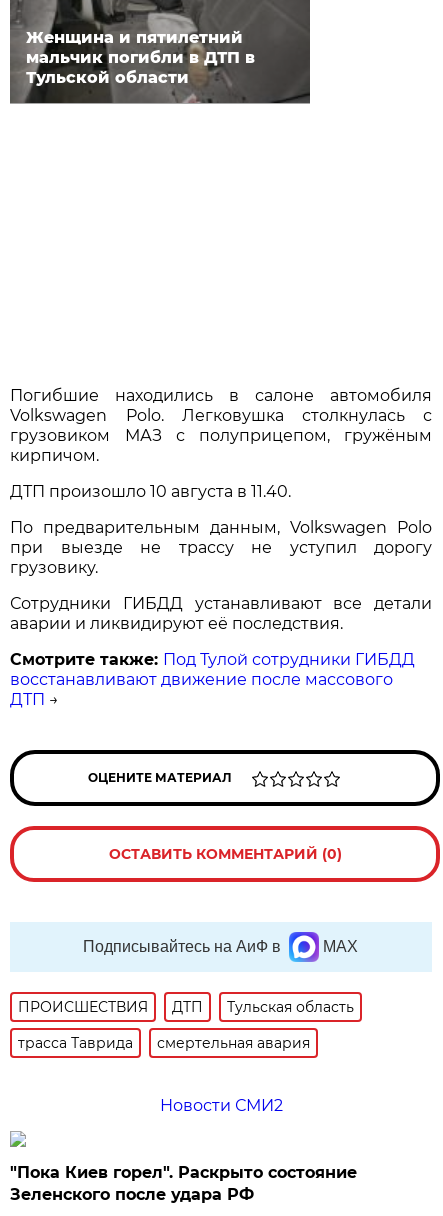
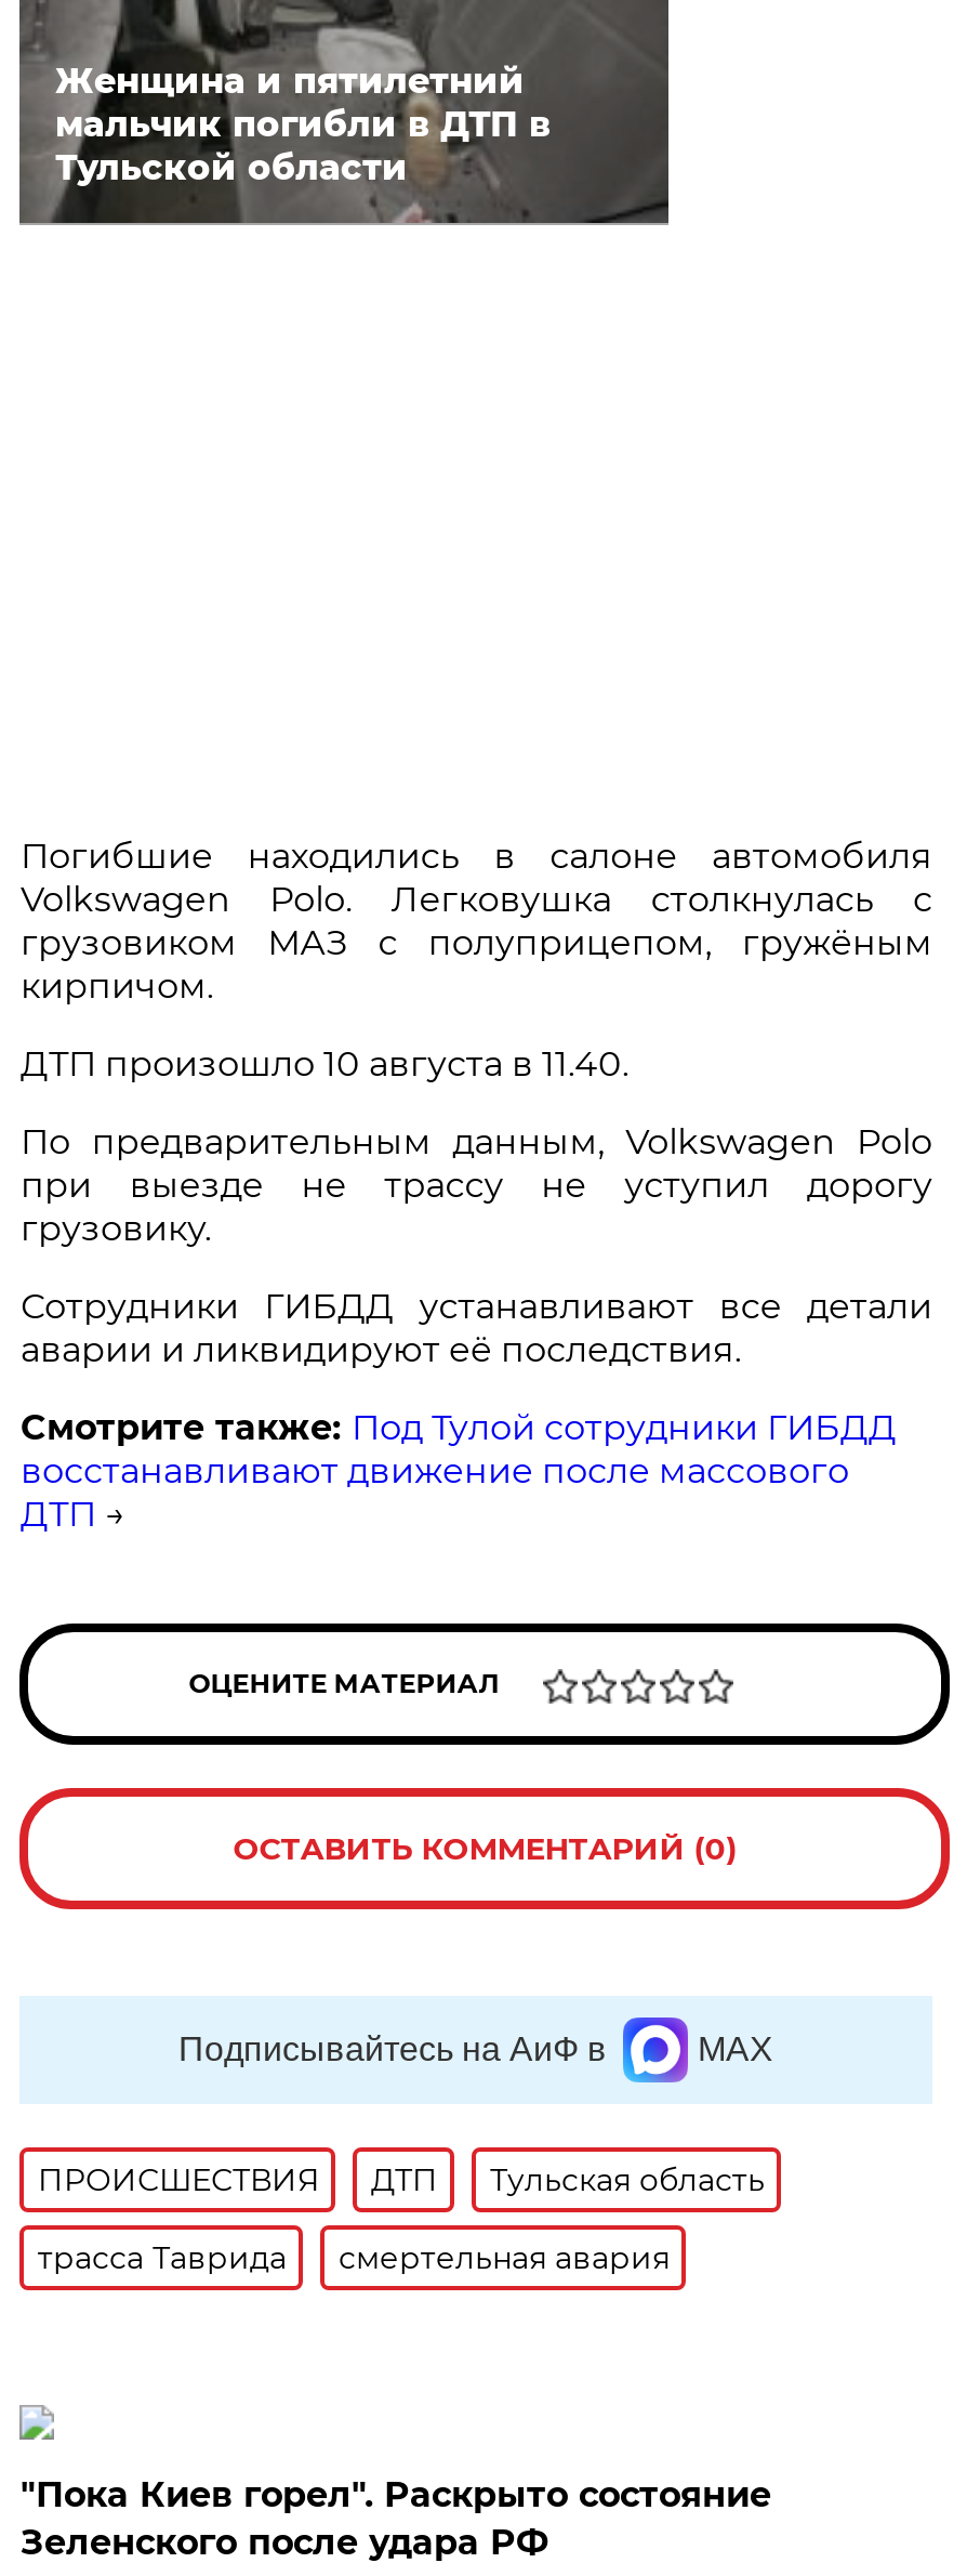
- Новости СМИ2
